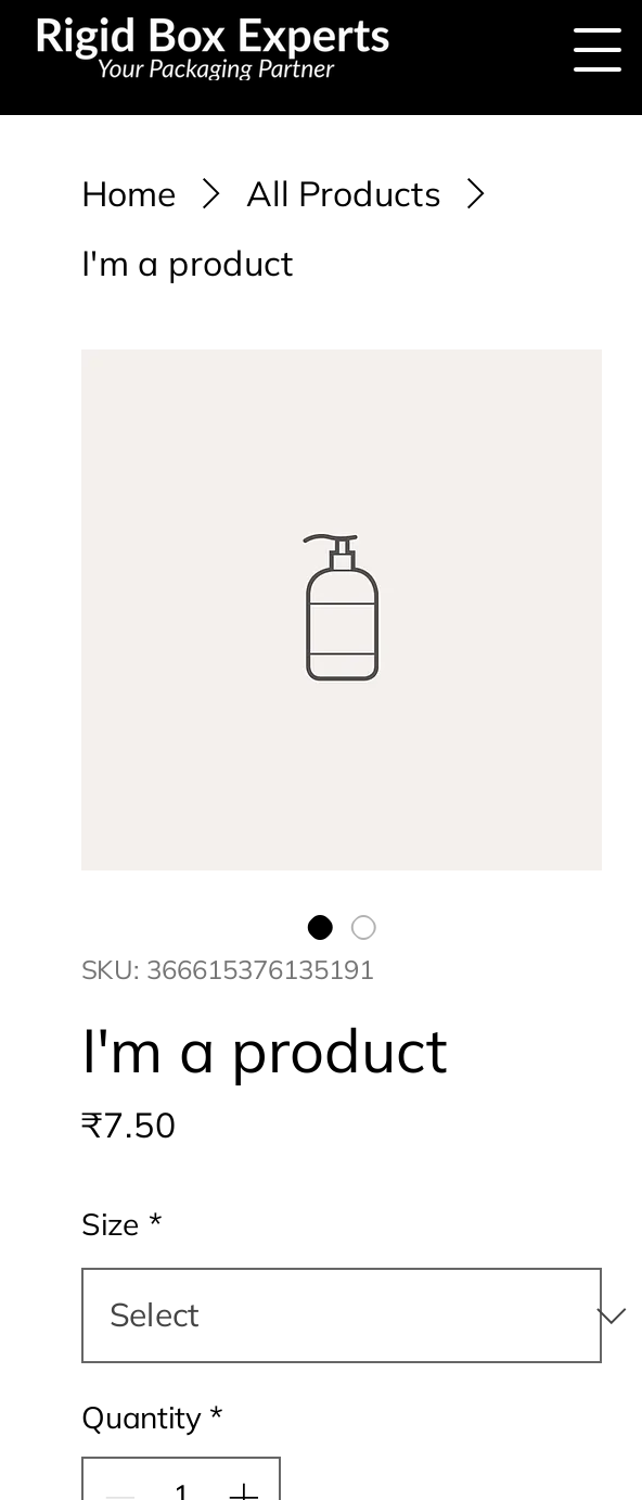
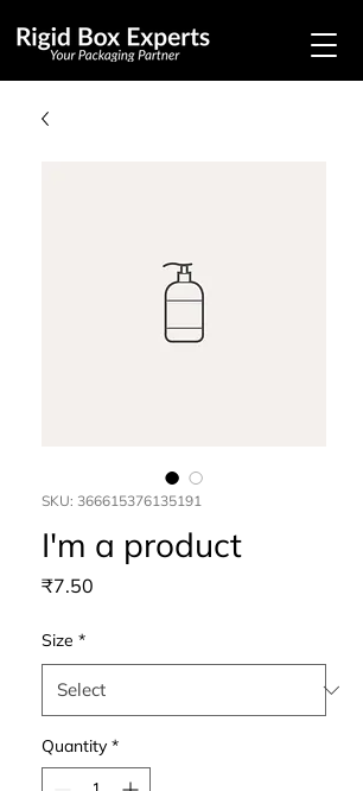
- Home
- All Products
- I'm a product
